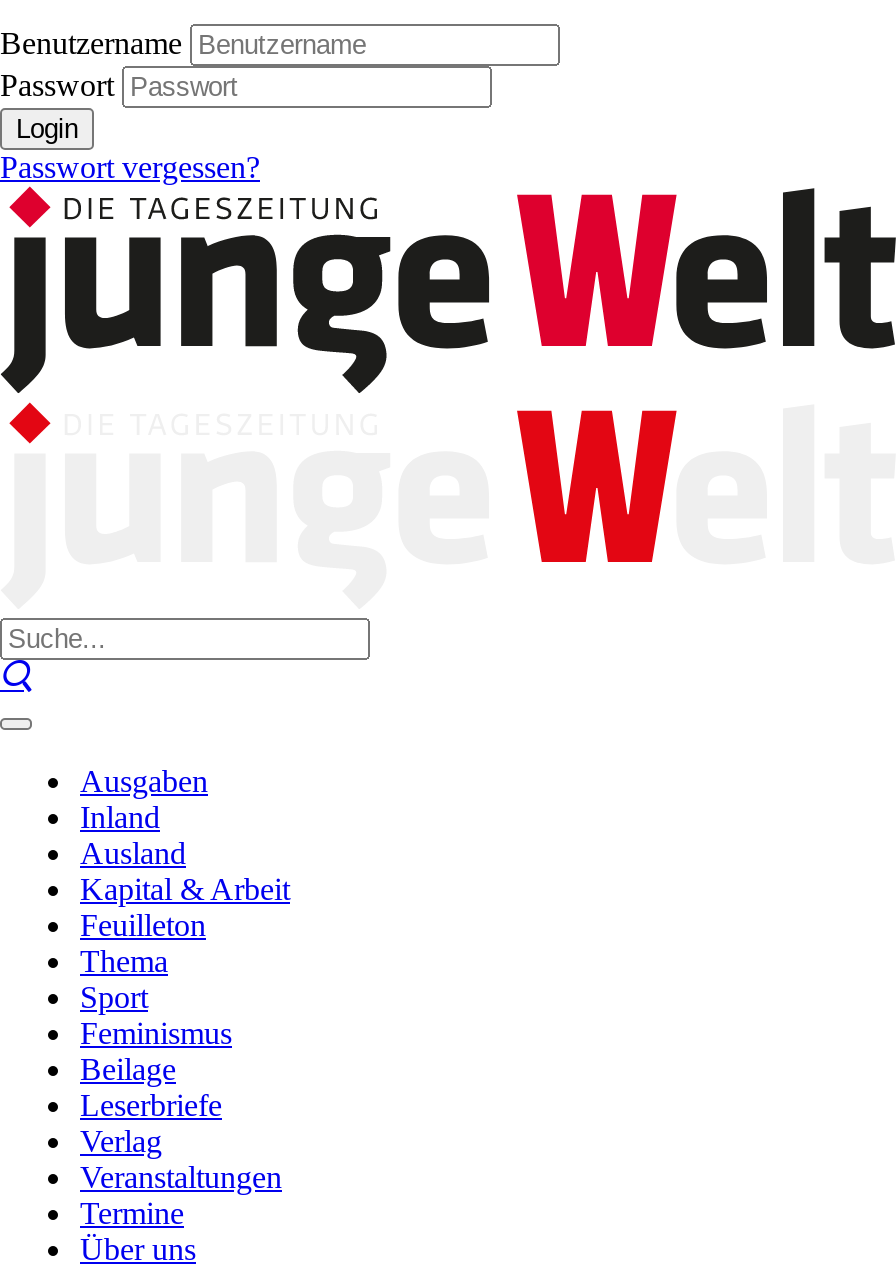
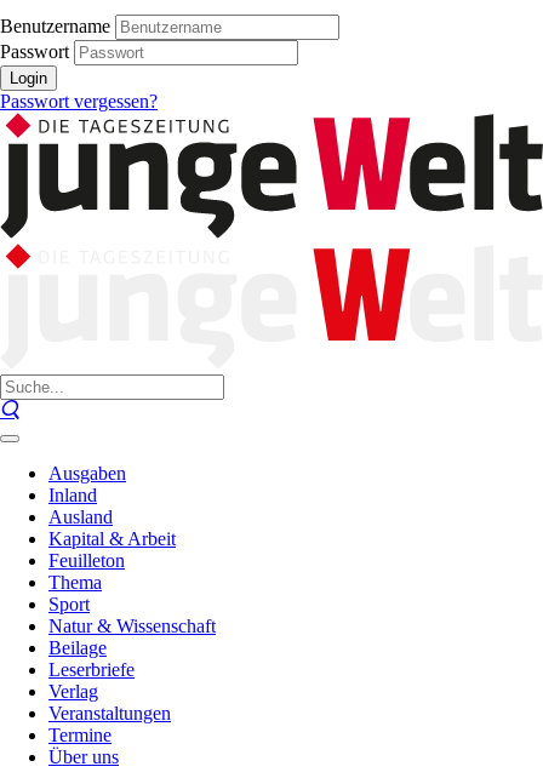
- Feminismus
+ Natur & Wissenschaft
